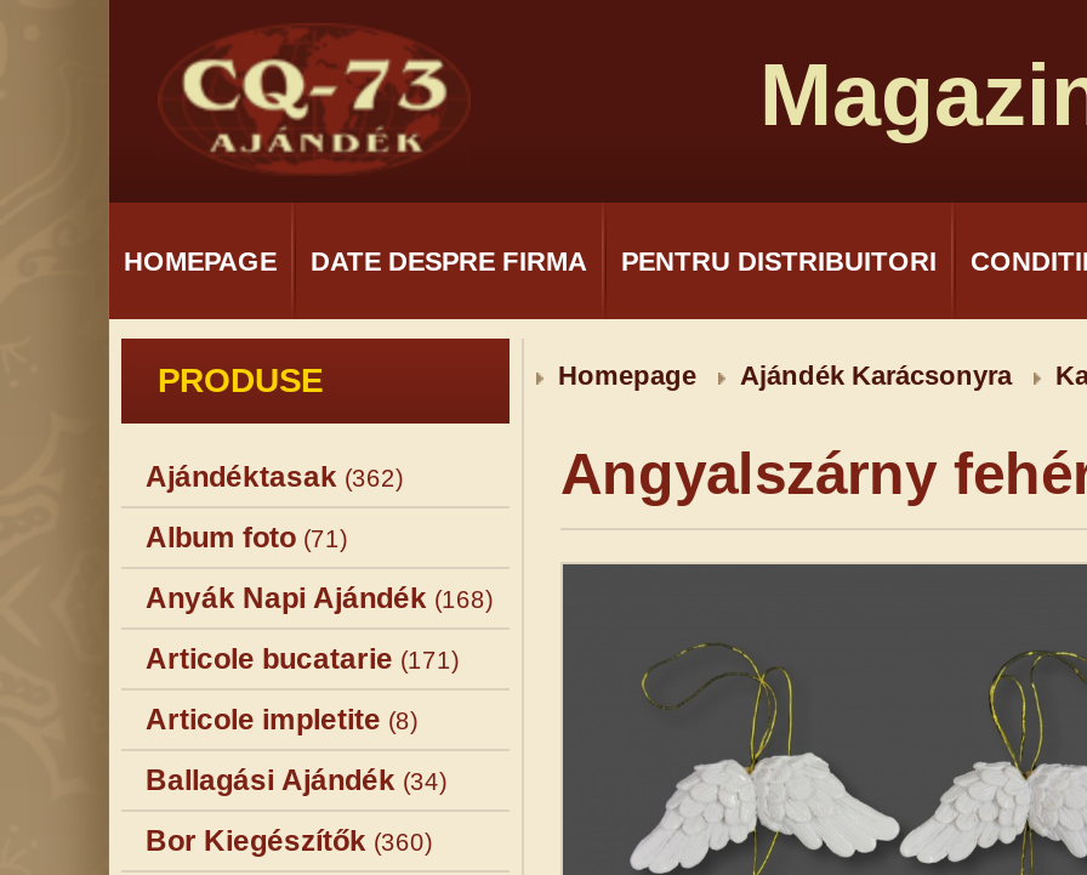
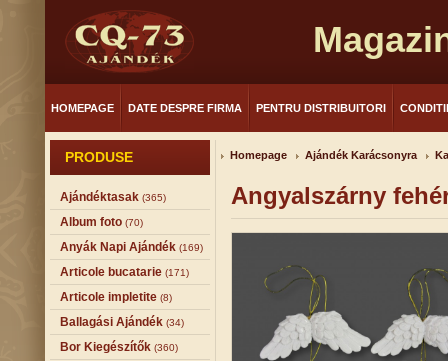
- Ajándéktasak (362)
+ Ajándéktasak (365)

- Album foto (71)
+ Album foto (70)

- Anyák Napi Ajándék (168)
+ Anyák Napi Ajándék (169)
